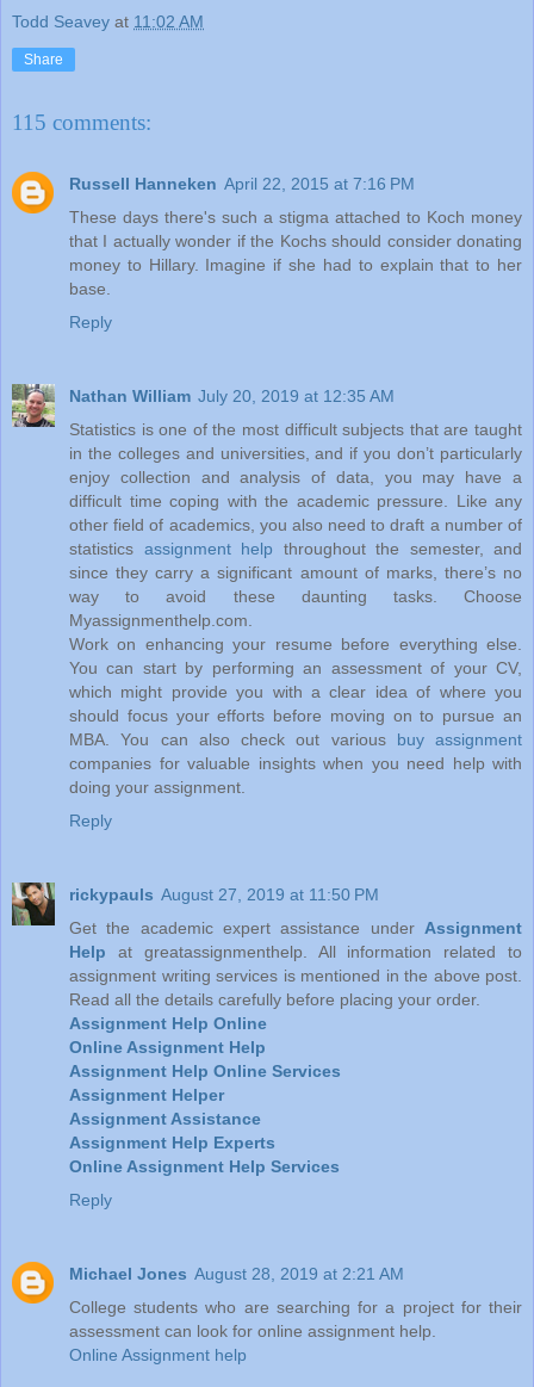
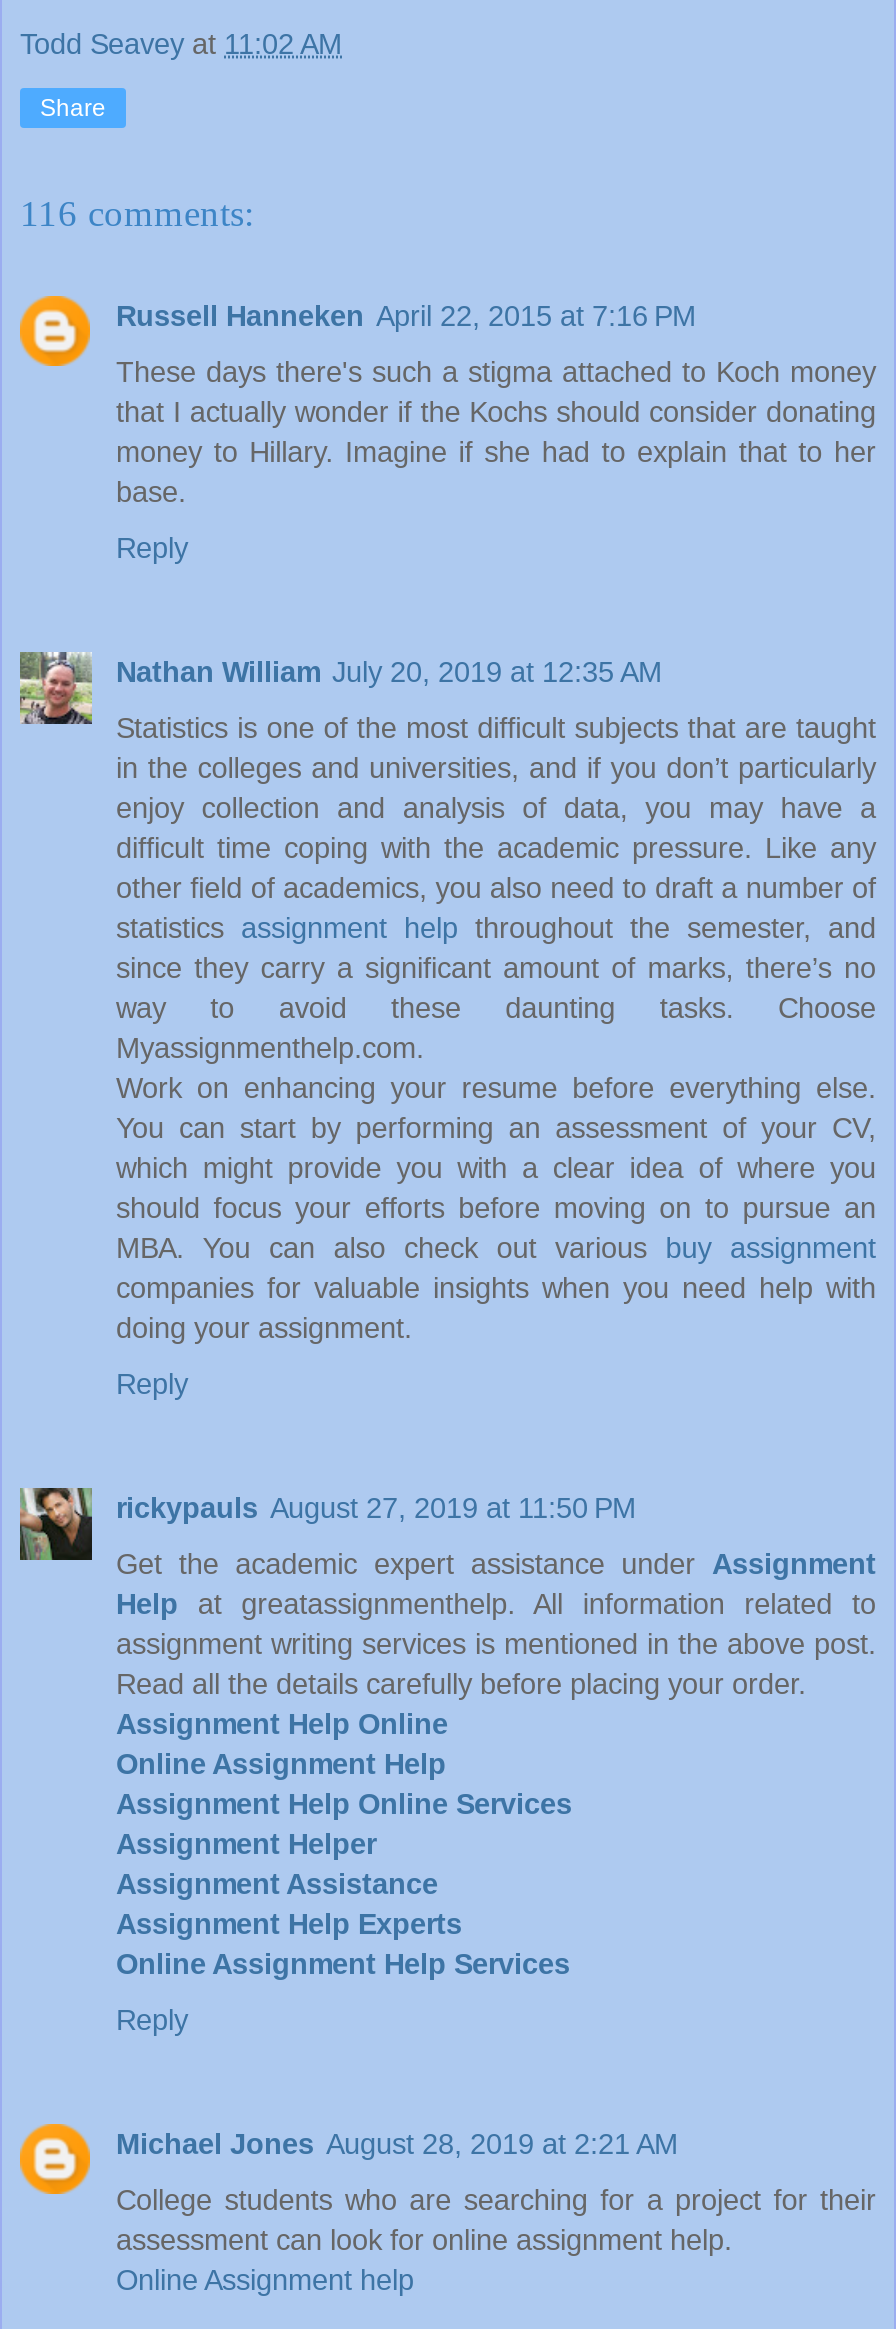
- 115 comments:
+ 116 comments:
